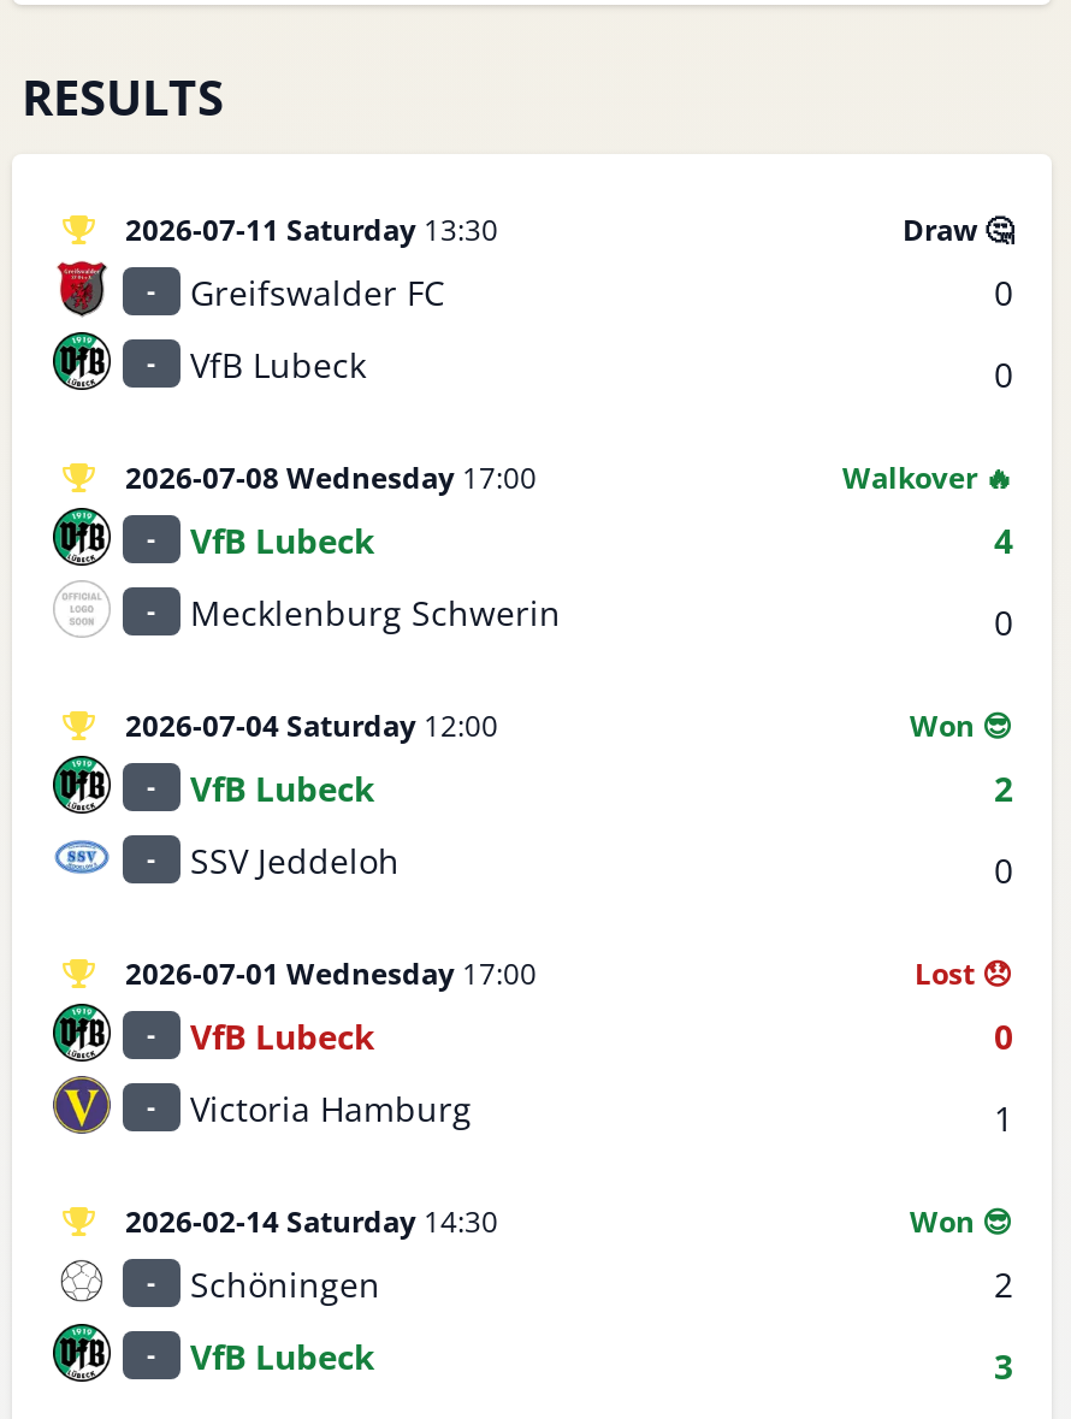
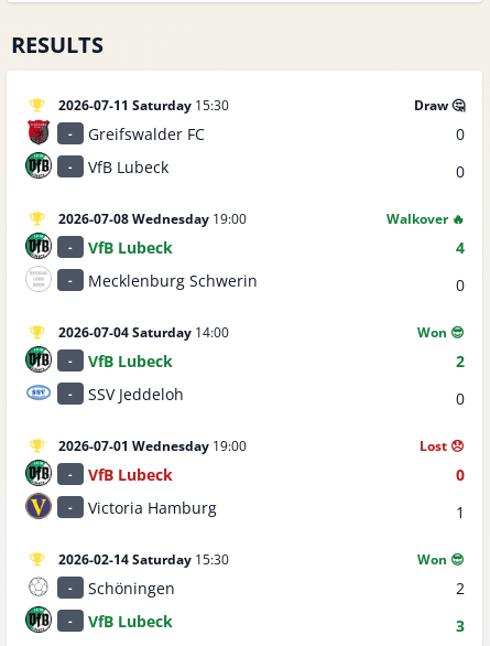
- 2026-07-11 Saturday 13:30
+ 2026-07-11 Saturday 15:30

- 2026-07-08 Wednesday 17:00
+ 2026-07-08 Wednesday 19:00

- 2026-07-04 Saturday 12:00
+ 2026-07-04 Saturday 14:00

- 2026-07-01 Wednesday 17:00
+ 2026-07-01 Wednesday 19:00

- 2026-02-14 Saturday 14:30
+ 2026-02-14 Saturday 15:30
